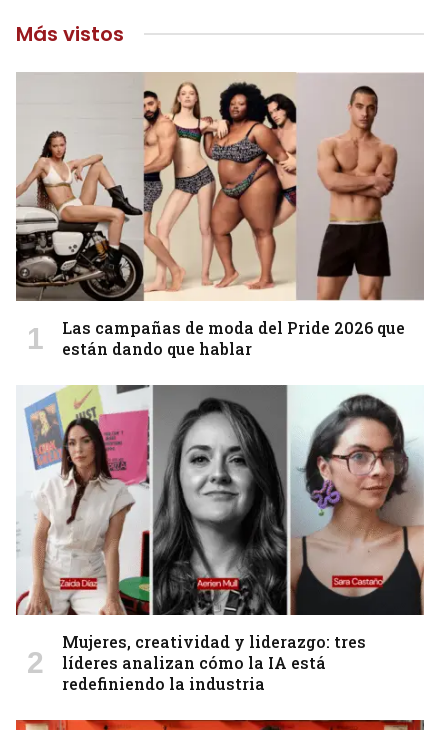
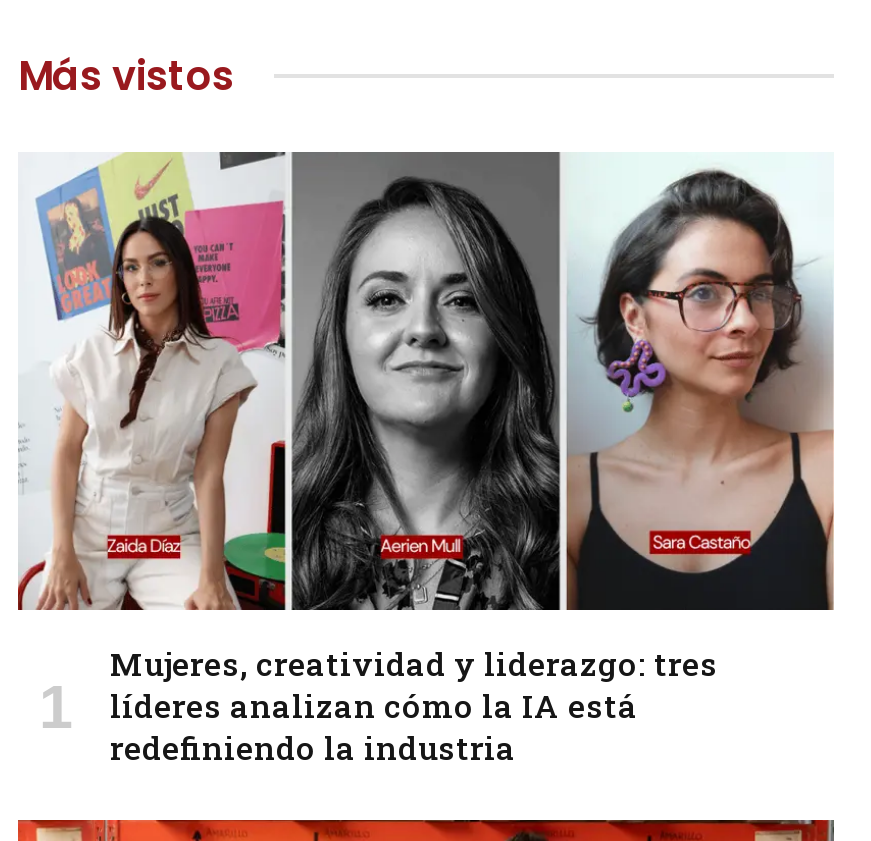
- [image]
- Las campañas de moda del Pride 2026 que
- están dando que hablar
